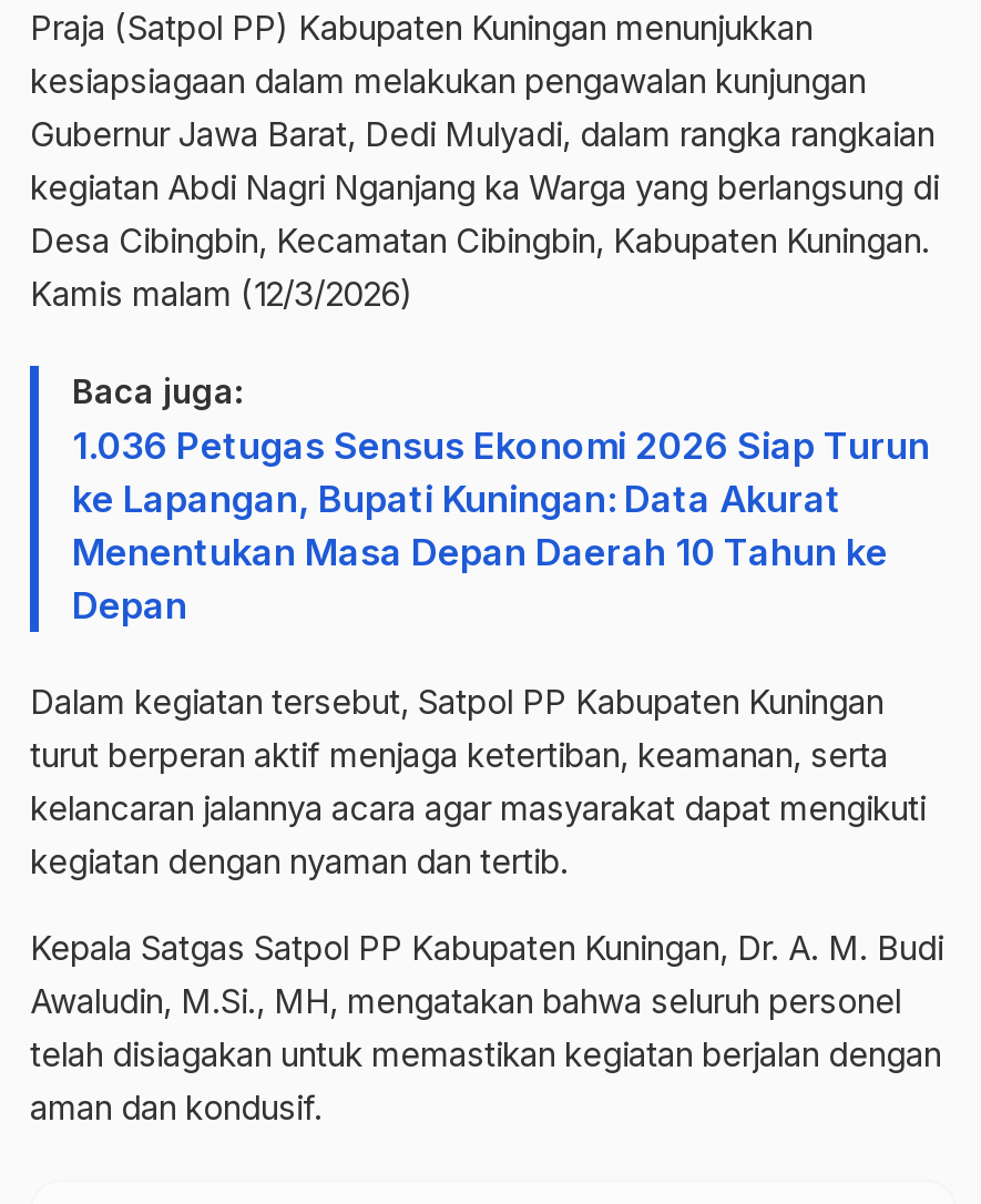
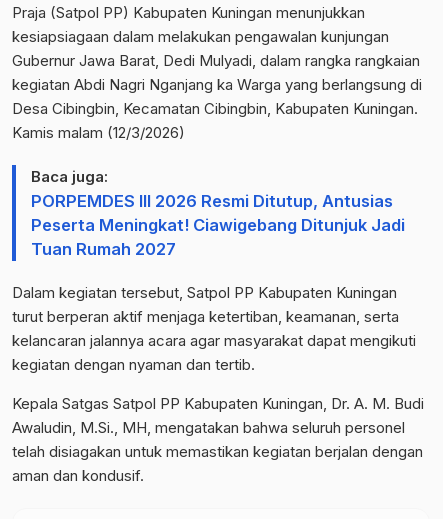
- 1.036 Petugas Sensus Ekonomi 2026 Siap Turun
- ke Lapangan, Bupati Kuningan: Data Akurat
- Menentukan Masa Depan Daerah 10 Tahun ke
- Depan
+ PORPEMDES III 2026 Resmi Ditutup, Antusias
+ Peserta Meningkat! Ciawigebang Ditunjuk Jadi
+ Tuan Rumah 2027
